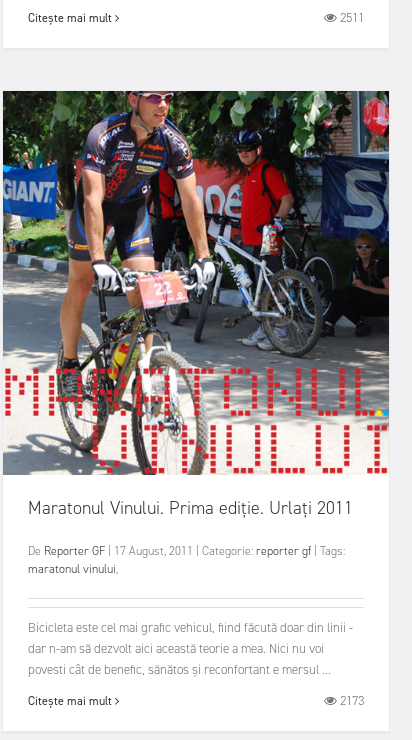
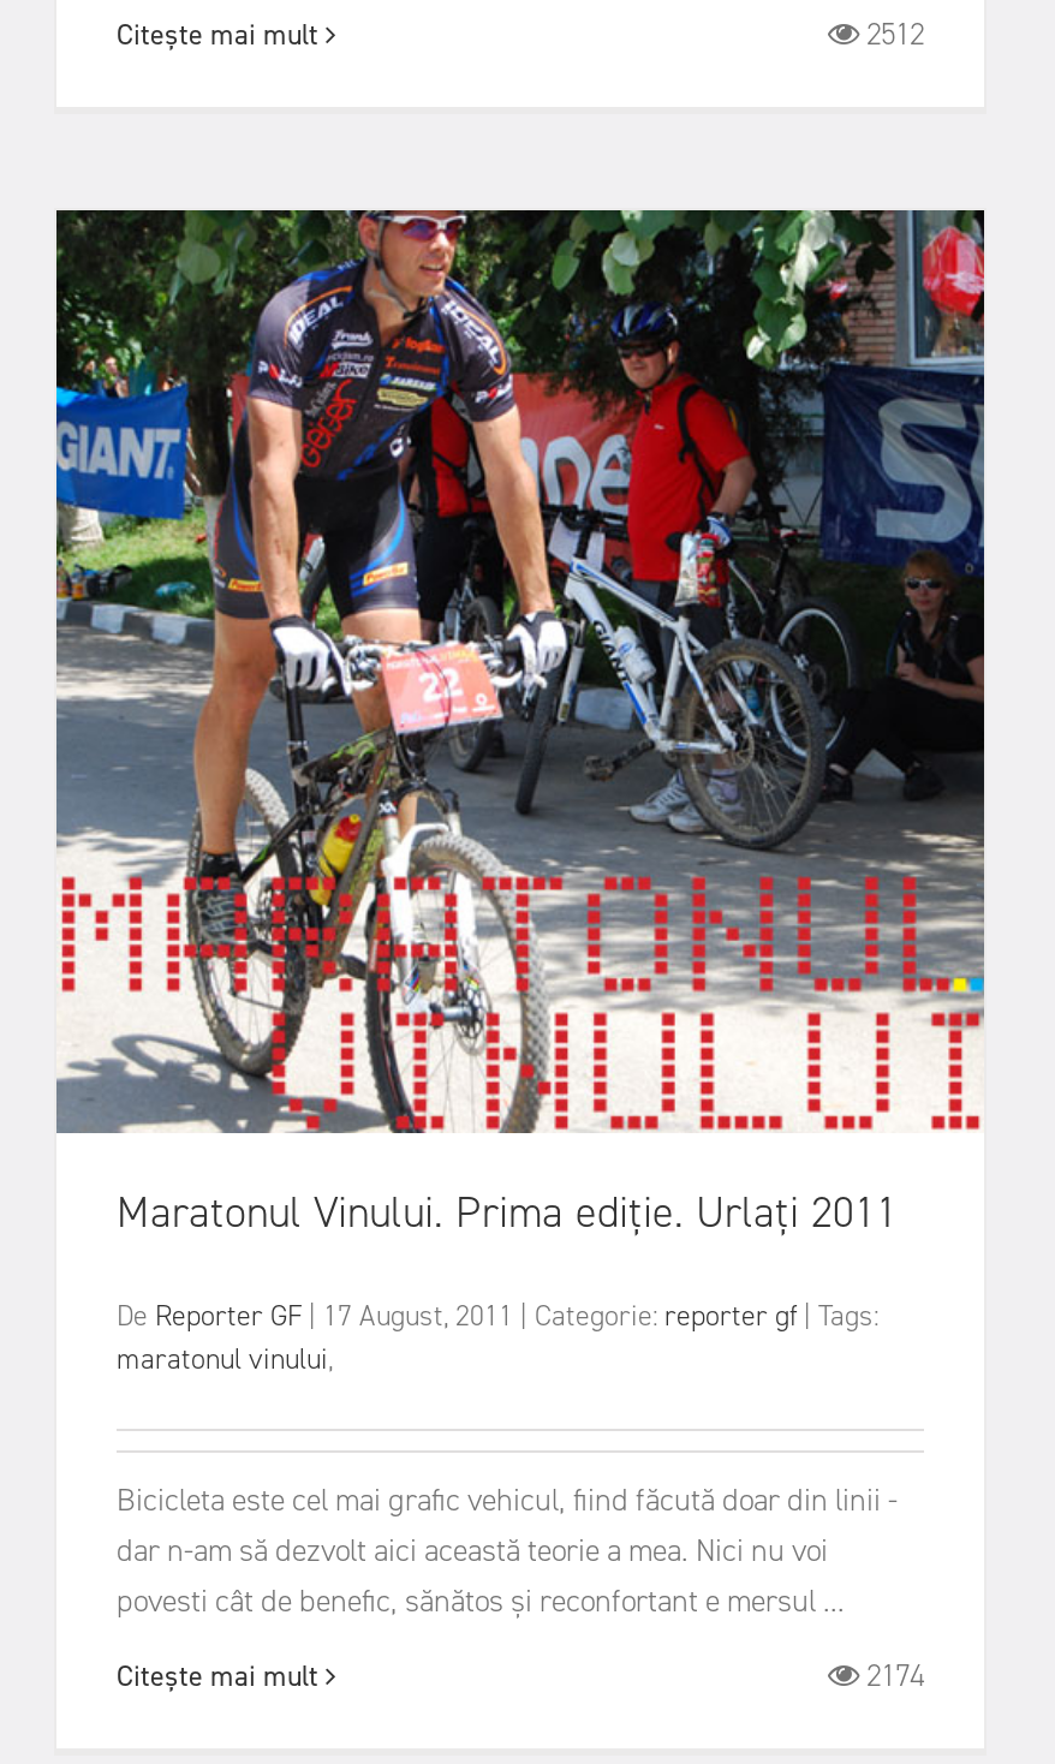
- 2511
+ 2512

- 2173
+ 2174
